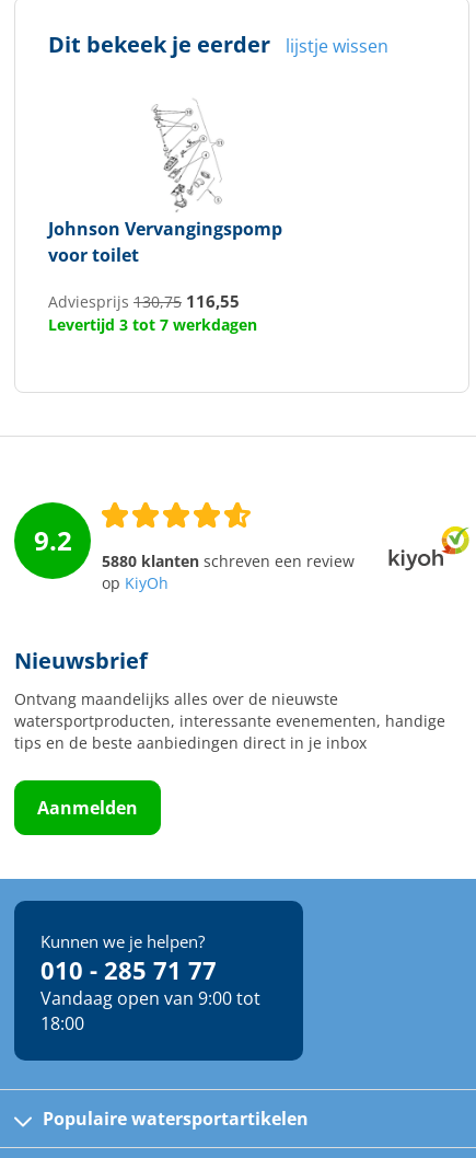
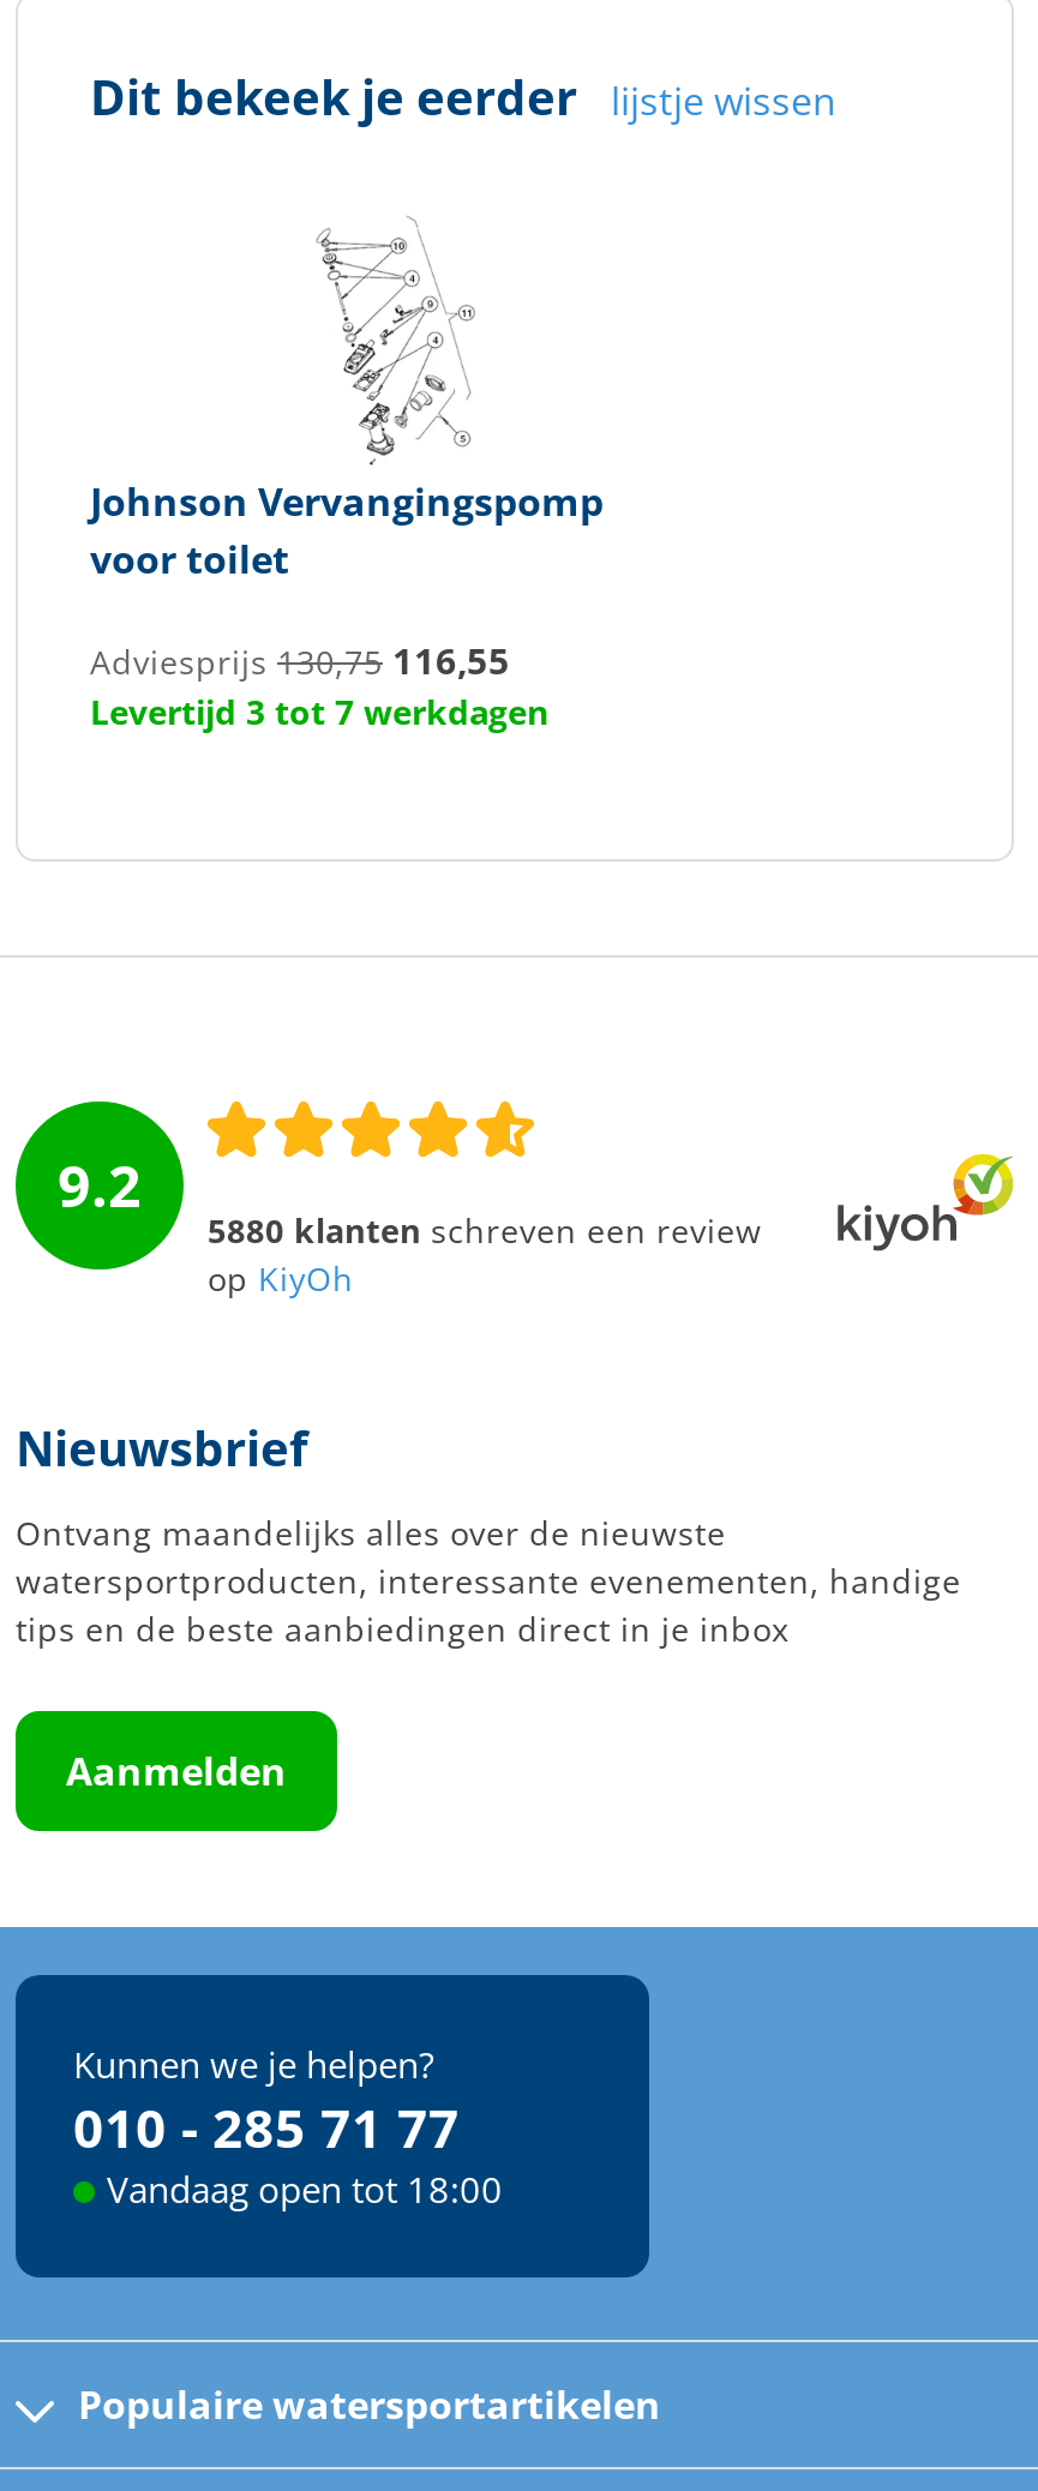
- Vandaag open van 9:00 tot
- 18:00
+ Vandaag open tot 18:00
